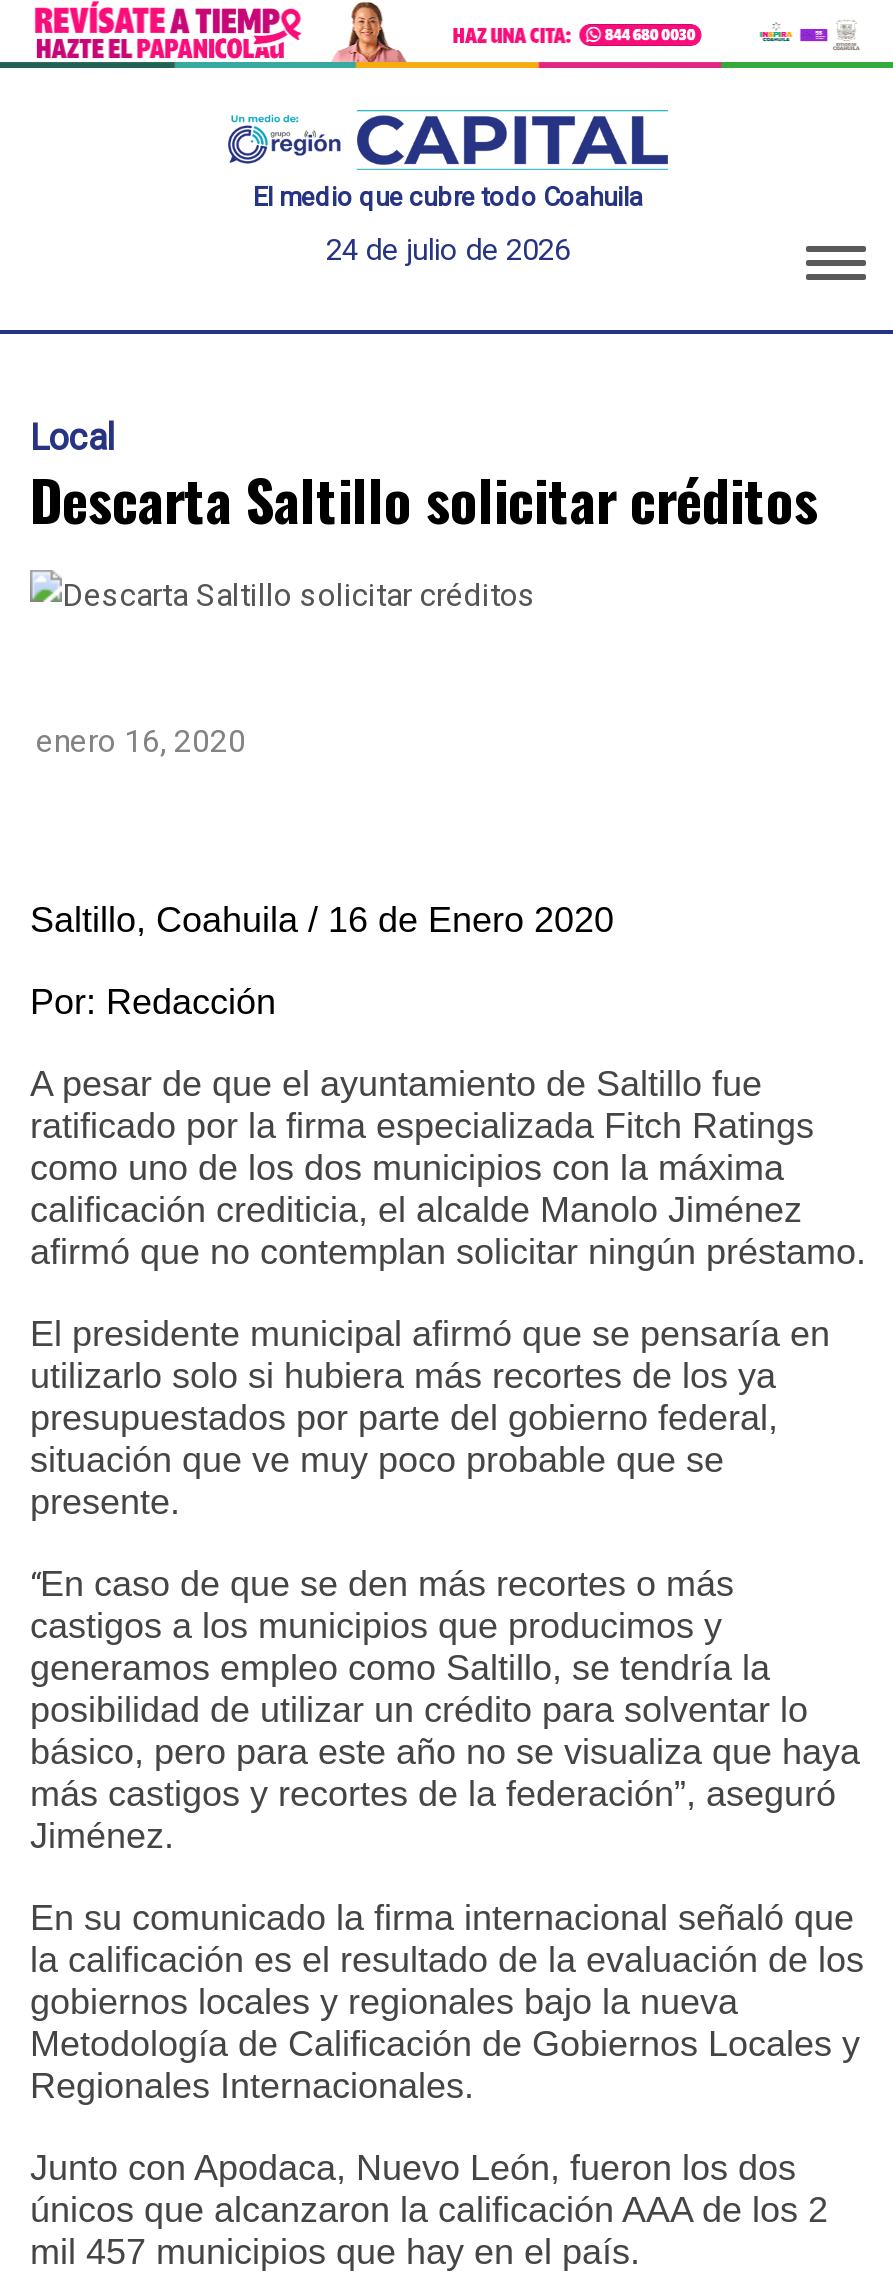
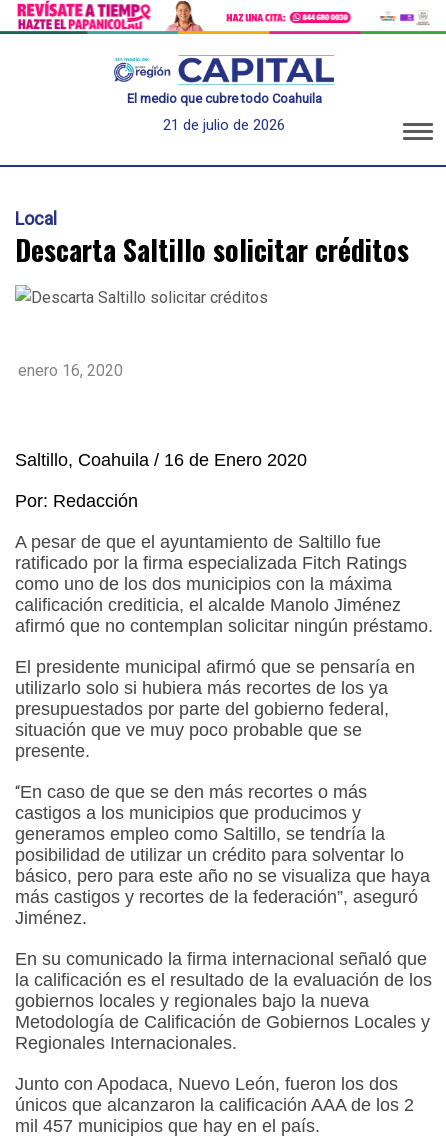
- 24 de julio de 2026
+ 21 de julio de 2026
